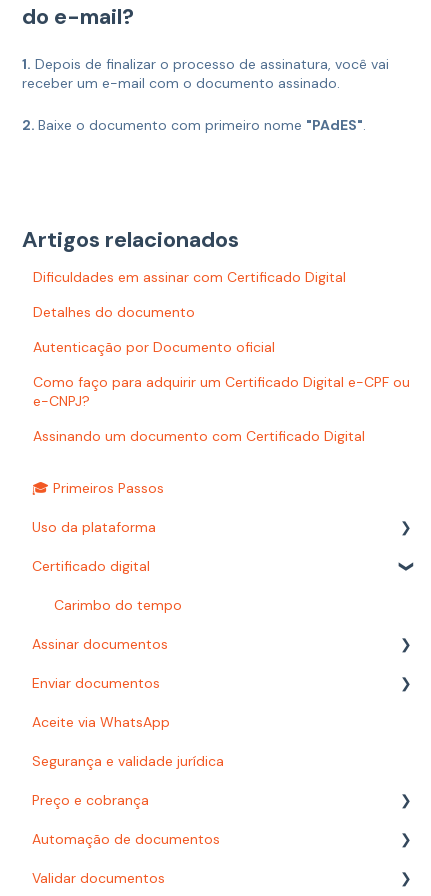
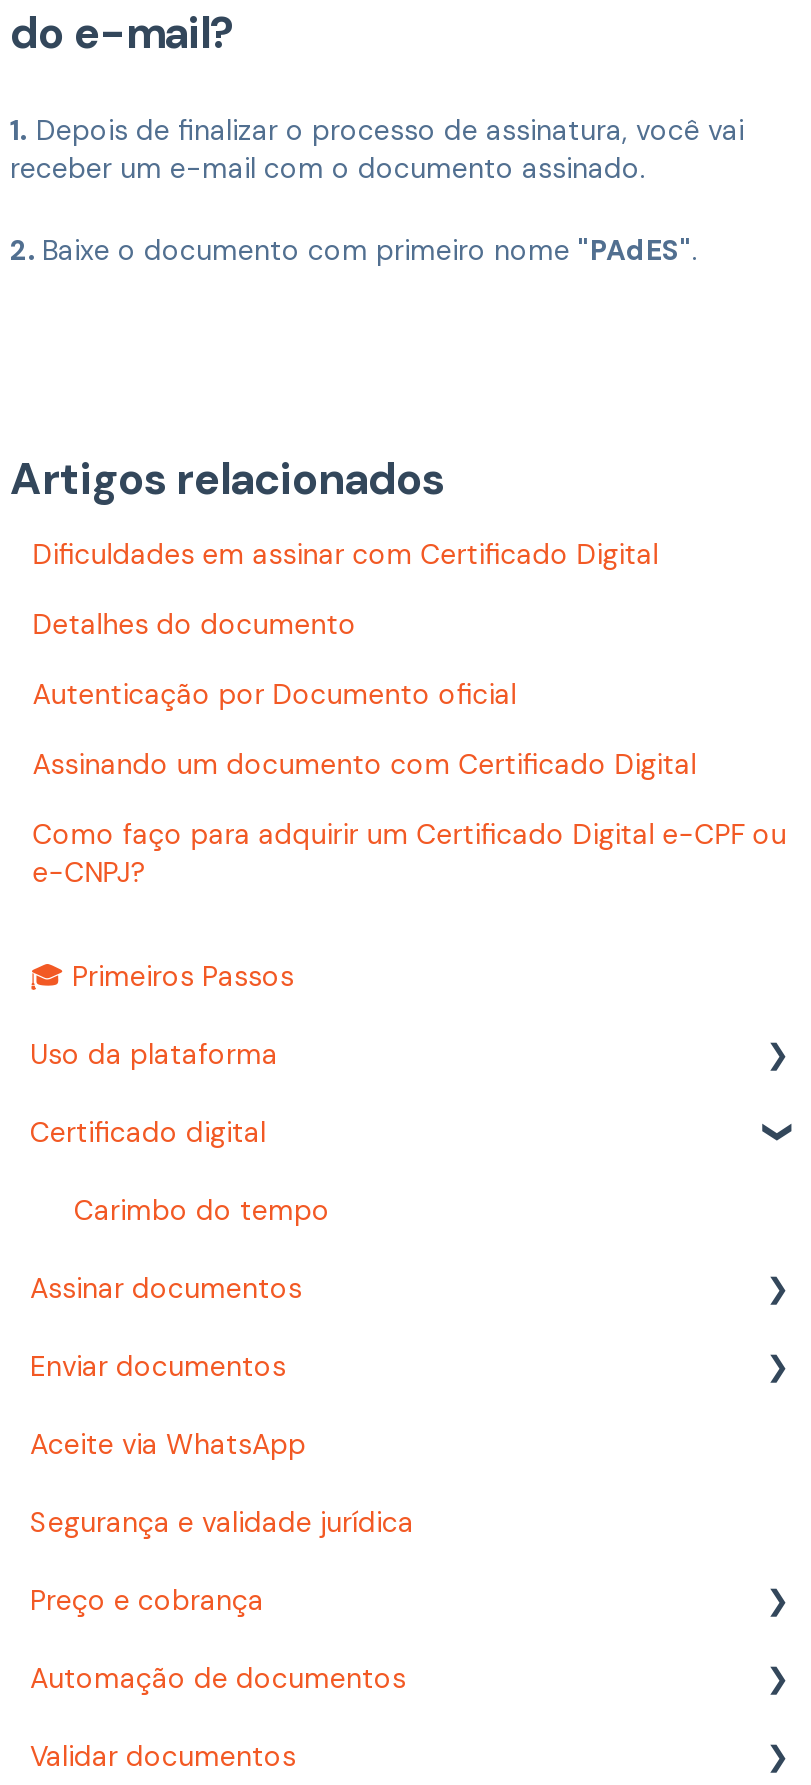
moved down: Como faço para adquirir um Certificado Digital e-CPF ou | e-CNPJ?

moved up: Assinando um documento com Certificado Digital
